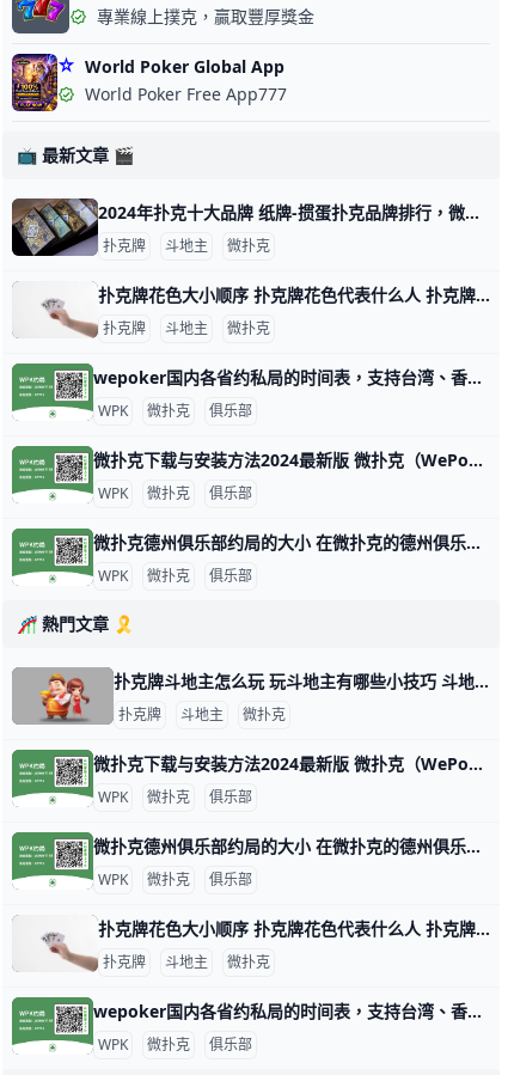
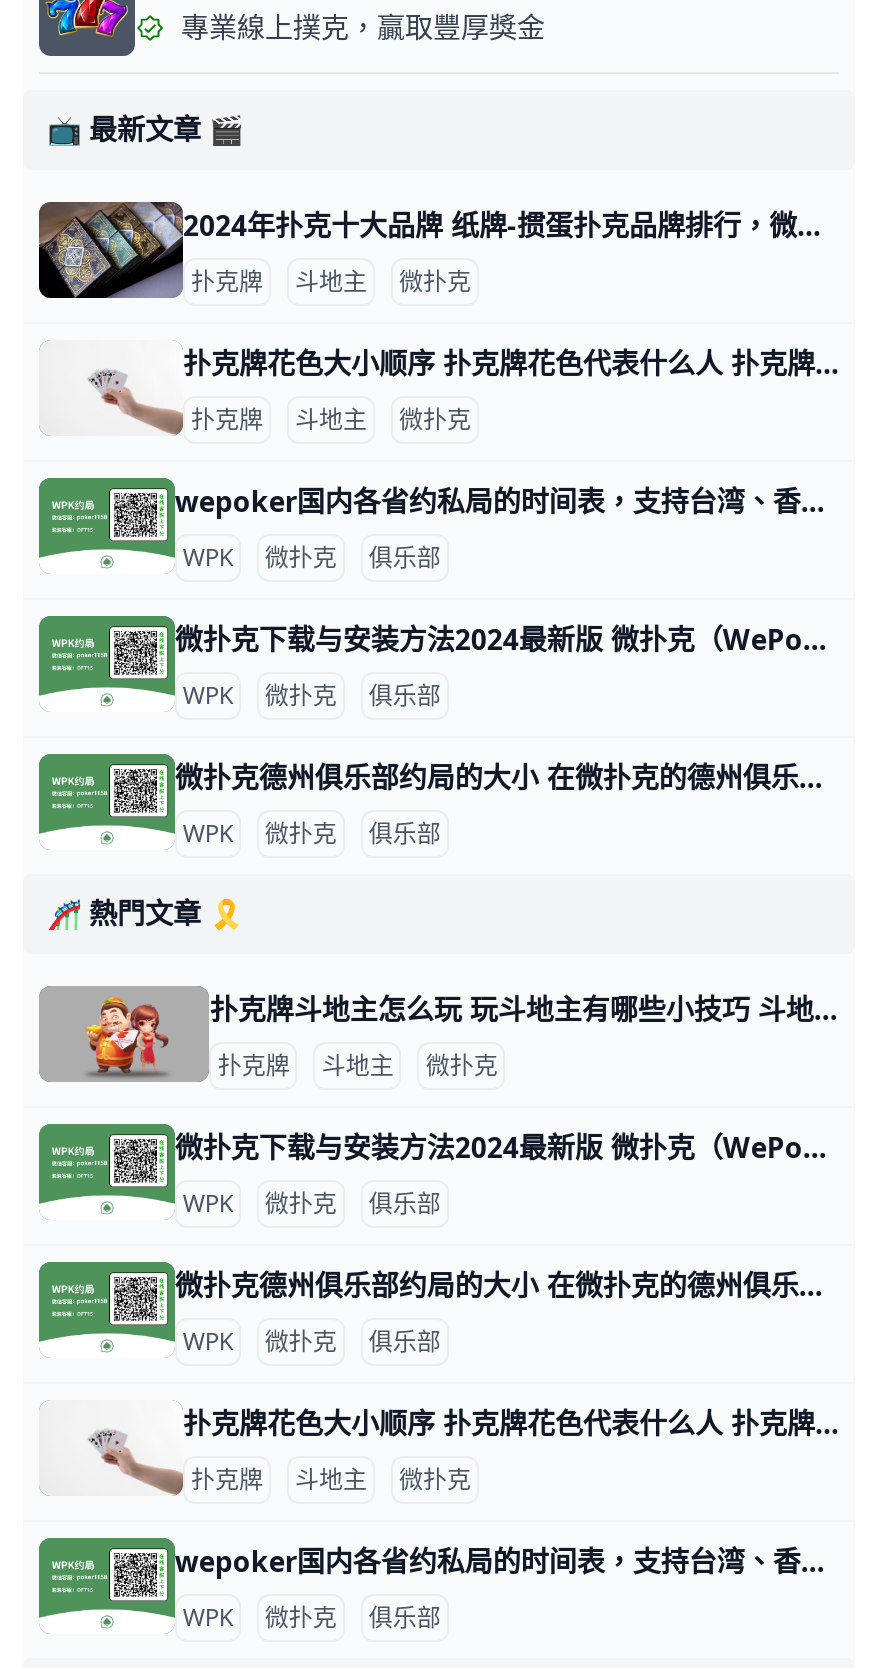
- [image]
- World Poker Global App
- World Poker Free App777
